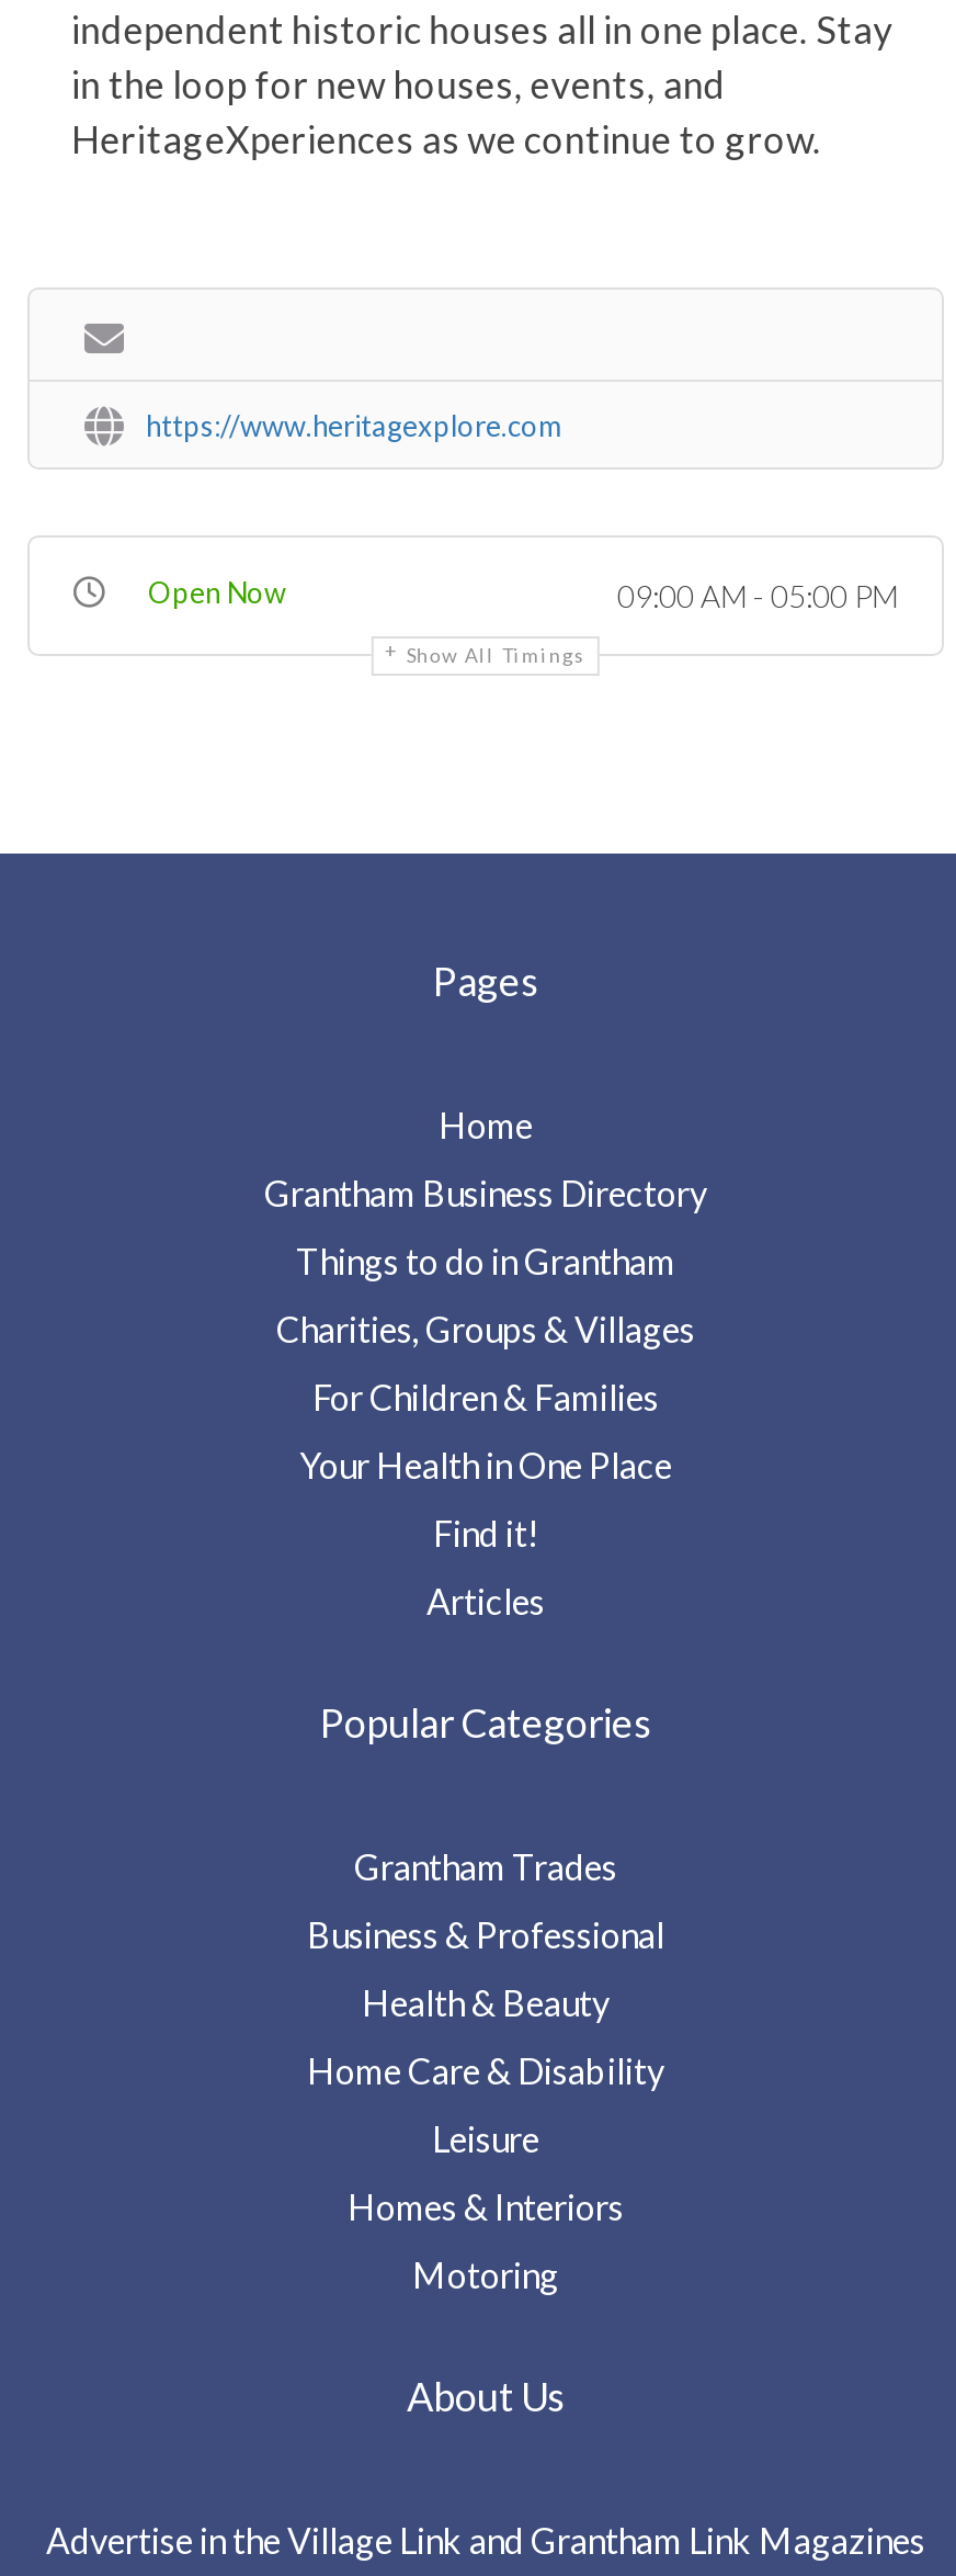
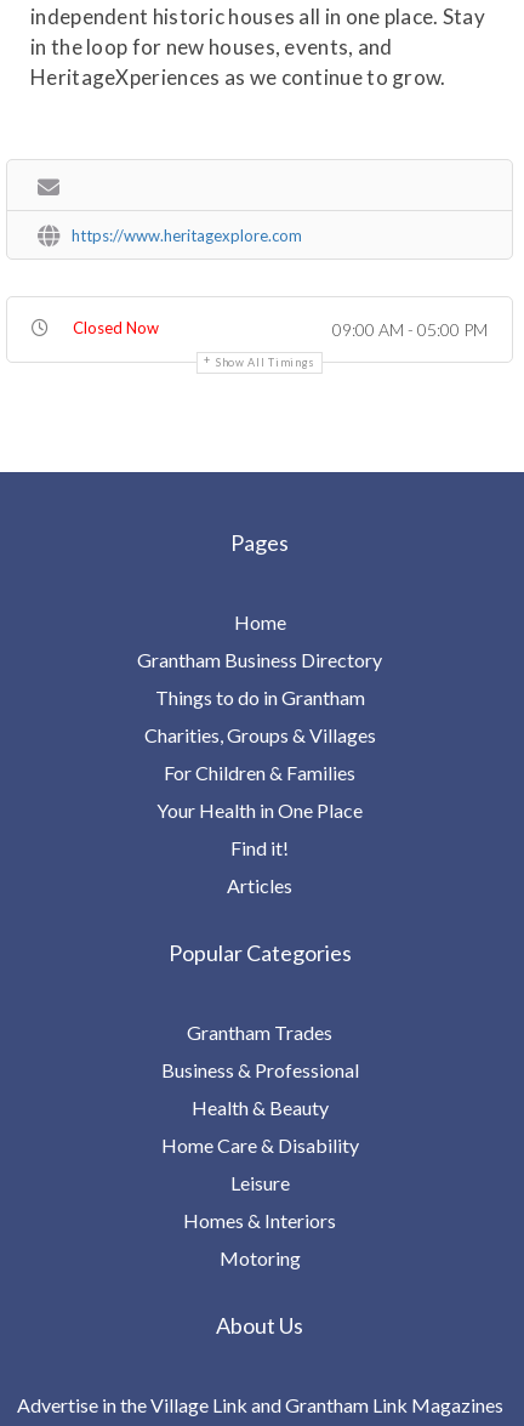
- Open Now
+ Closed Now
